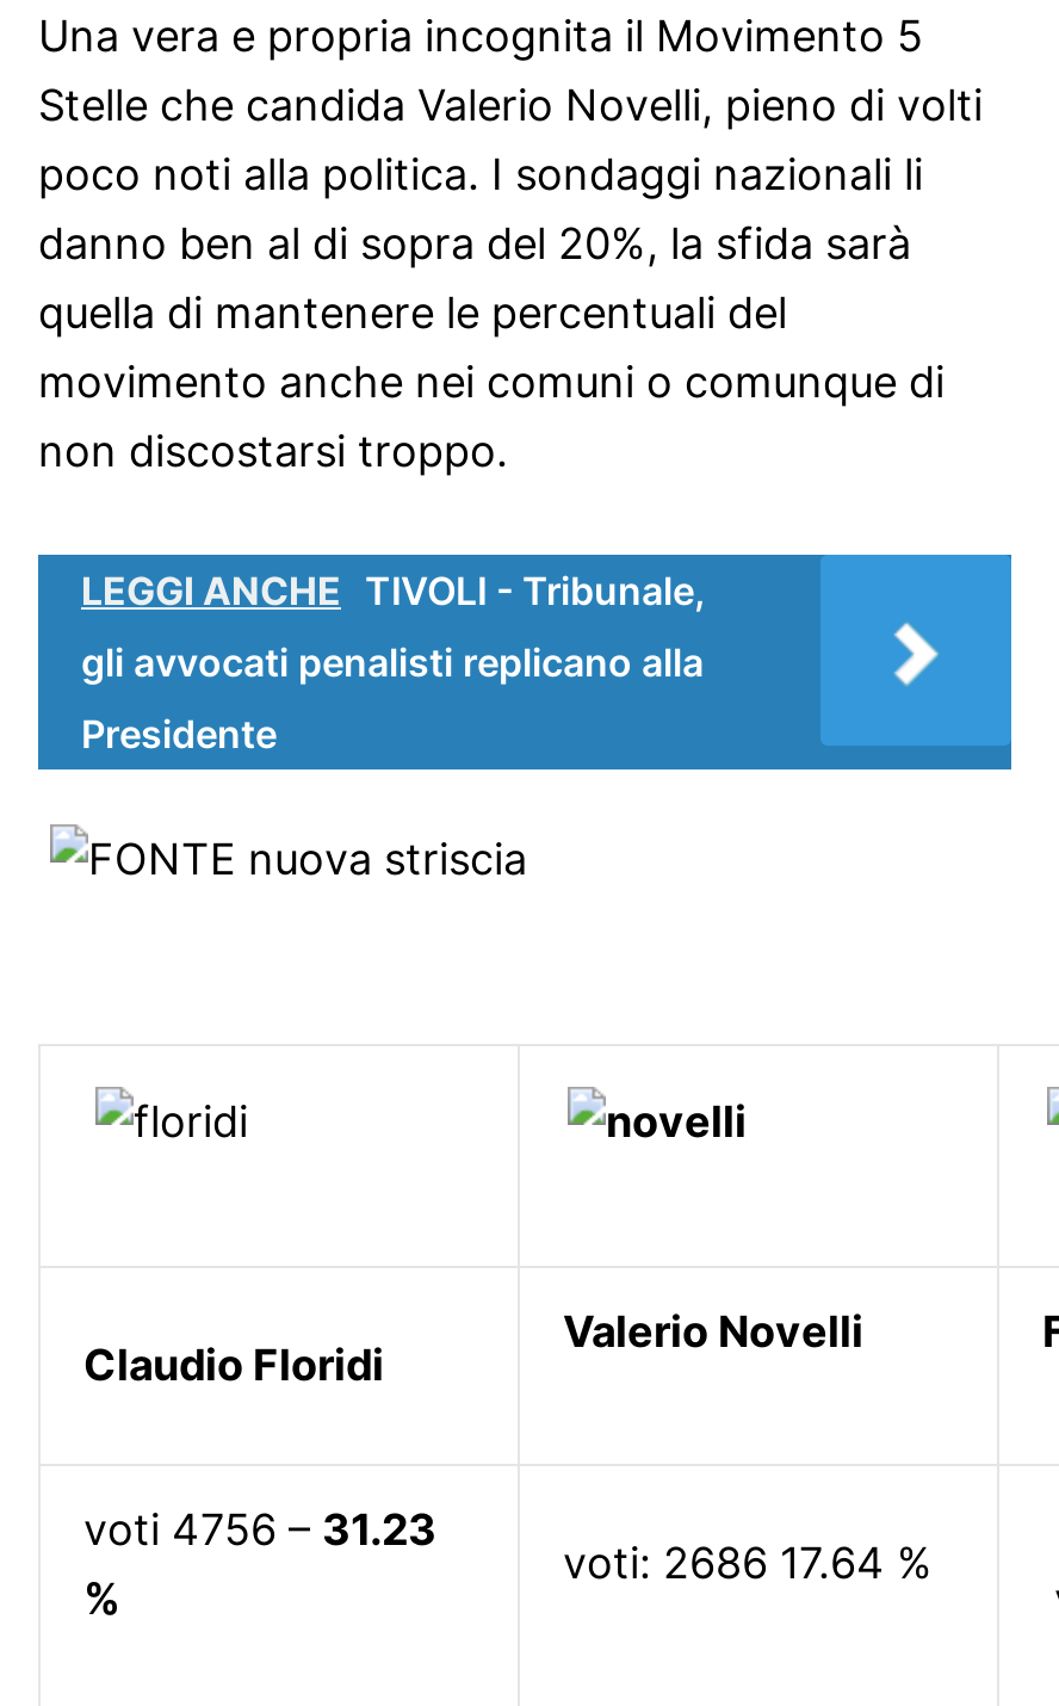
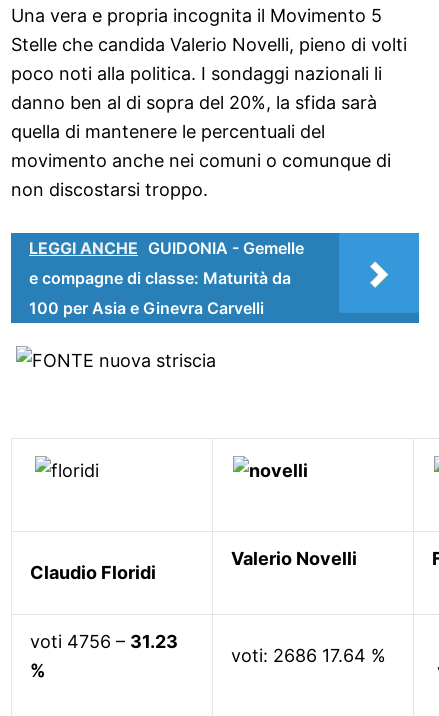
- LEGGI ANCHE TIVOLI - Tribunale,
+ LEGGI ANCHE GUIDONIA - Gemelle

- gli avvocati penalisti replicano alla
+ e compagne di classe: Maturità da

- Presidente
+ 100 per Asia e Ginevra Carvelli
